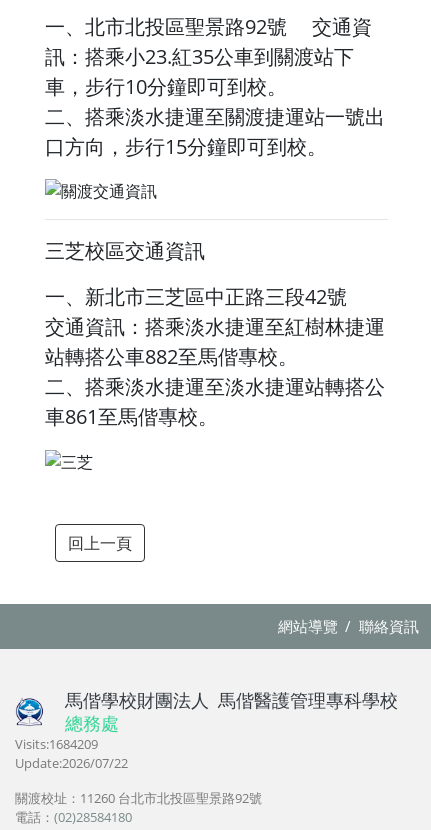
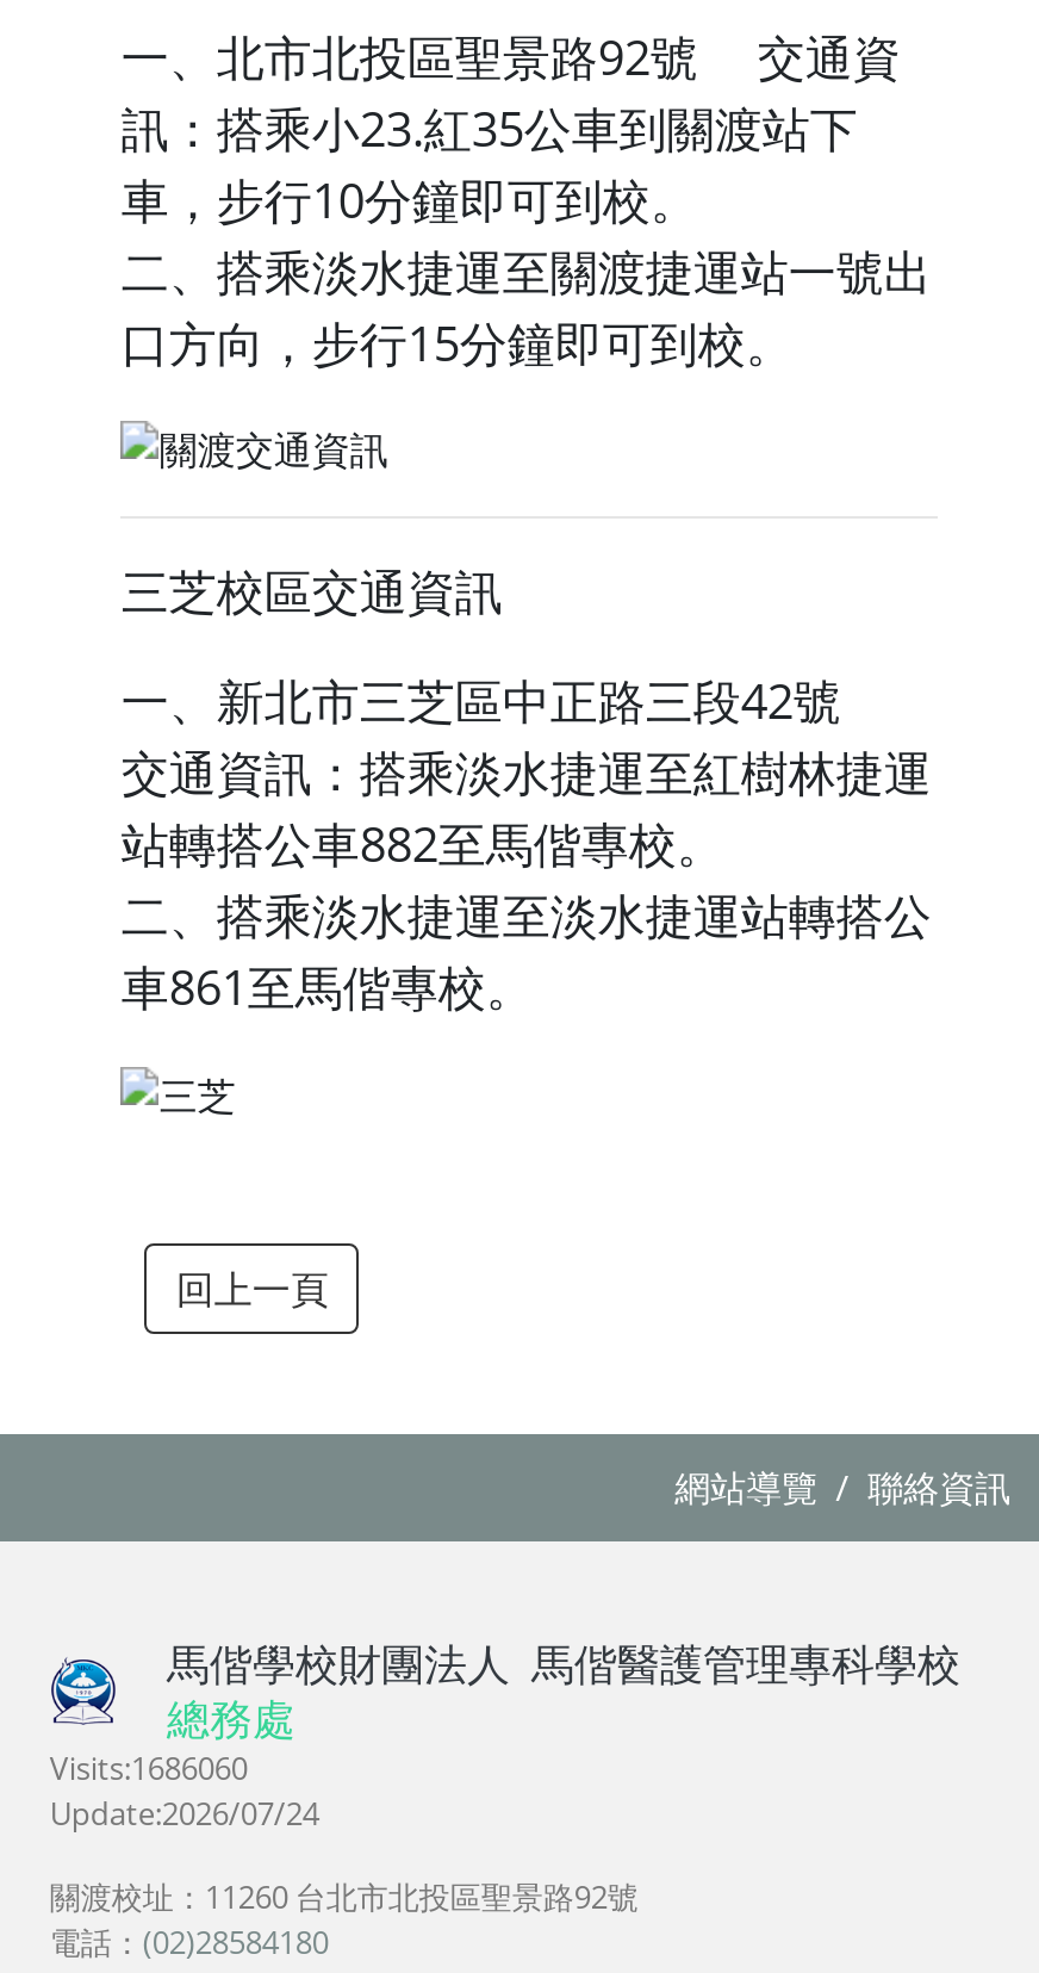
- Visits:1684209
- Update:2026/07/22
+ Visits:1686060
+ Update:2026/07/24
